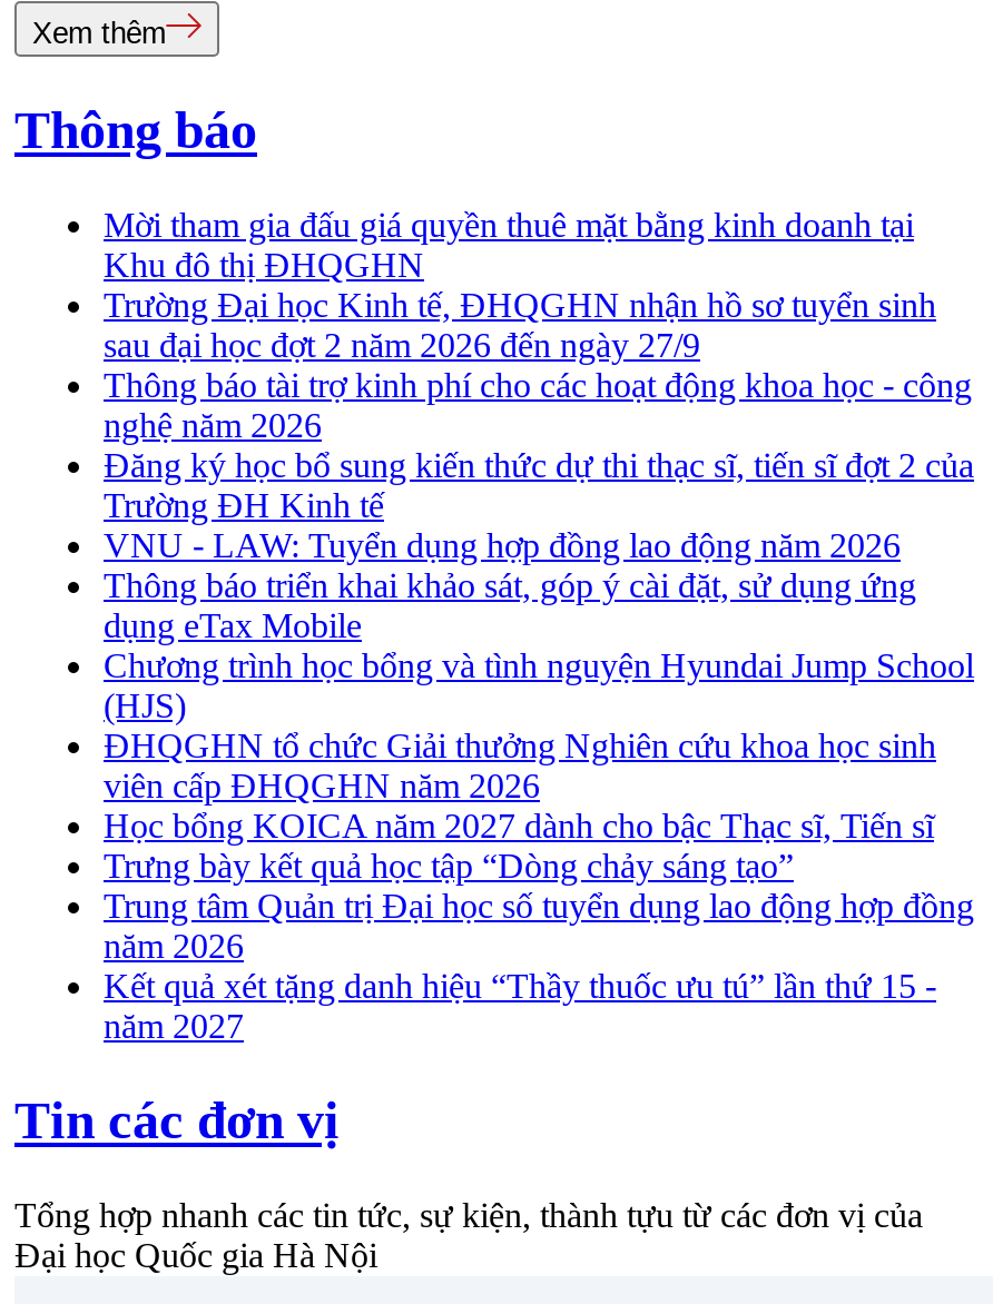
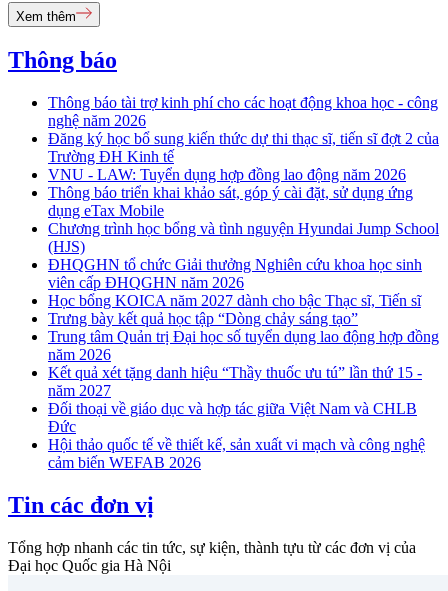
- Mời tham gia đấu giá quyền thuê mặt bằng kinh doanh tại
- Khu đô thị ĐHQGHN
- Trường Đại học Kinh tế, ĐHQGHN nhận hồ sơ tuyển sinh
- sau đại học đợt 2 năm 2026 đến ngày 27/9

moved up: Thông báo tài trợ kinh phí cho các hoạt động khoa học - công | nghệ năm 2026 | Đăng ký học bổ sung kiến thức dự thi thạc sĩ, tiến sĩ đợt 2 của | ... | Kết quả xét tặng danh hiệu “Thầy thuốc ưu tú” lần thứ 15 - | năm 2027

+ Đối thoại về giáo dục và hợp tác giữa Việt Nam và CHLB
+ Đức
+ Hội thảo quốc tế về thiết kế, sản xuất vi mạch và công nghệ
+ cảm biến WEFAB 2026
